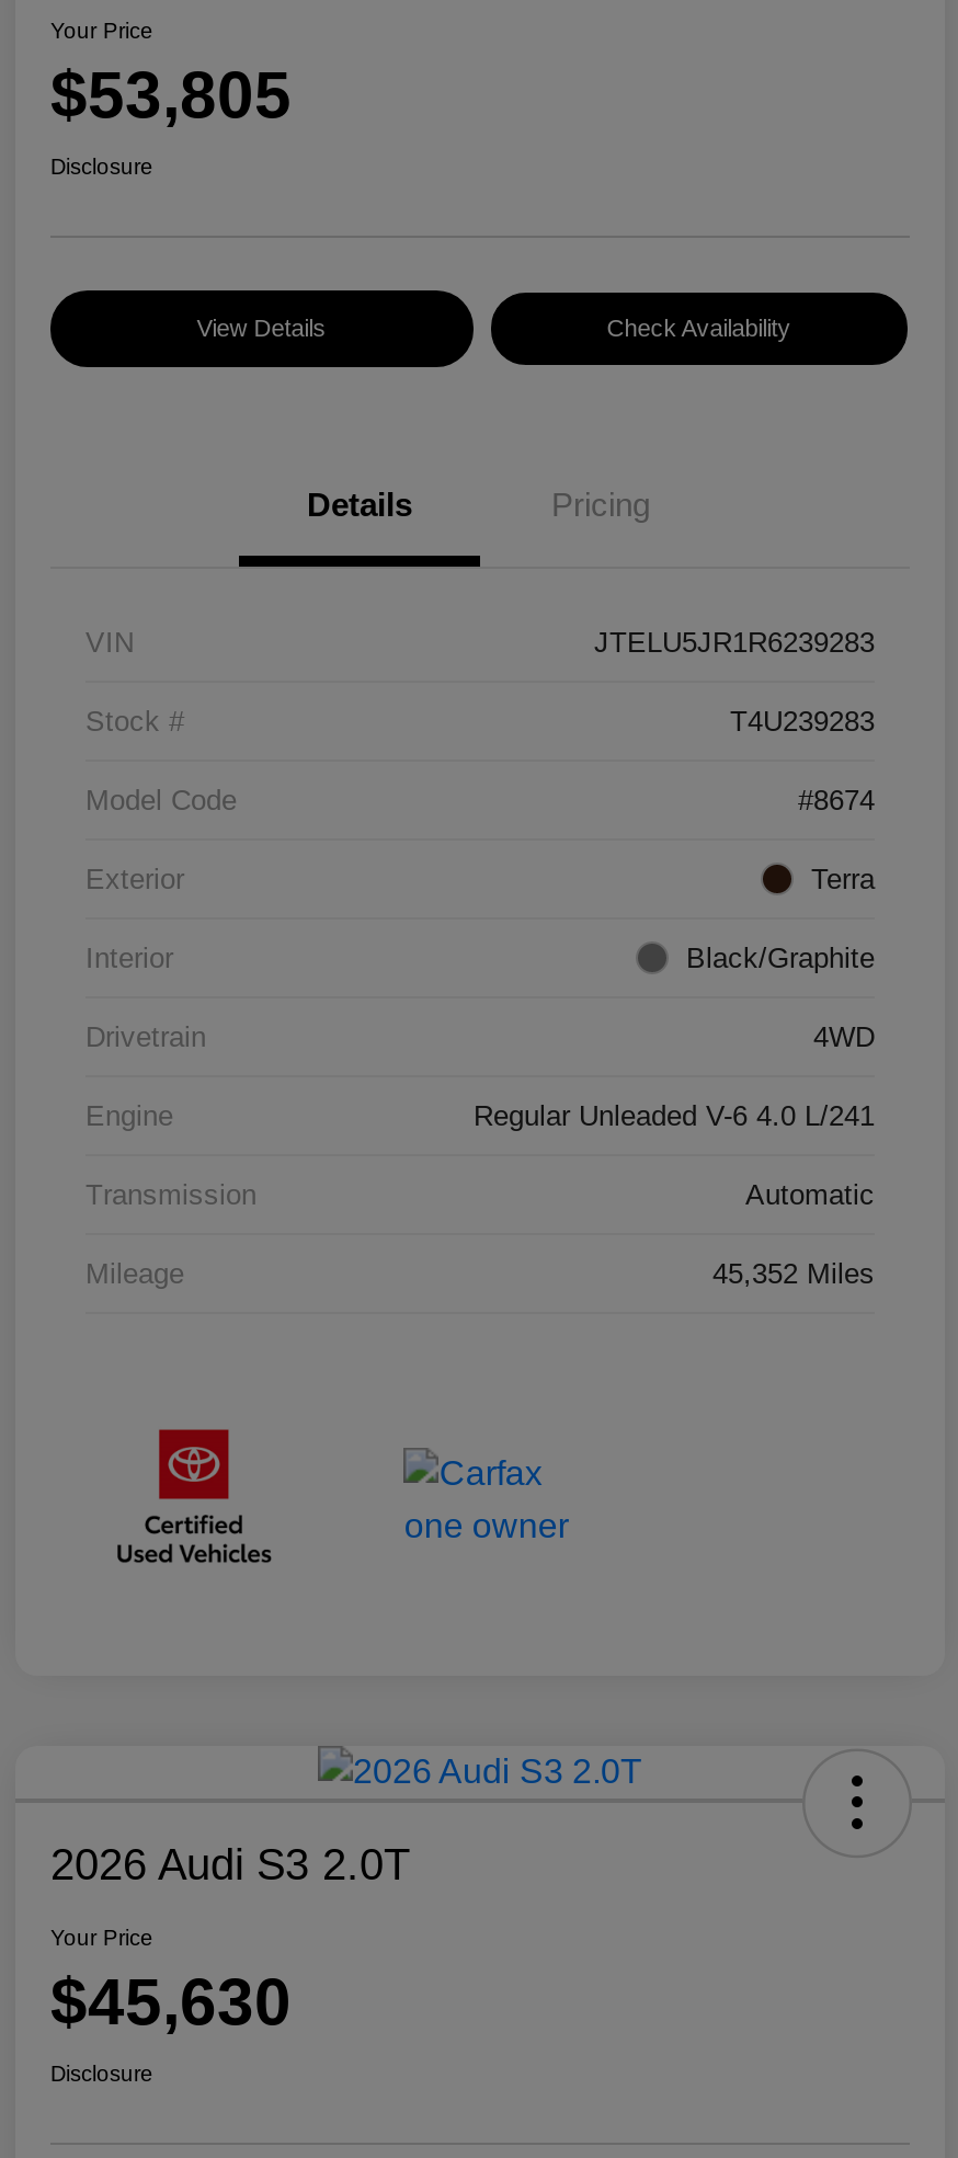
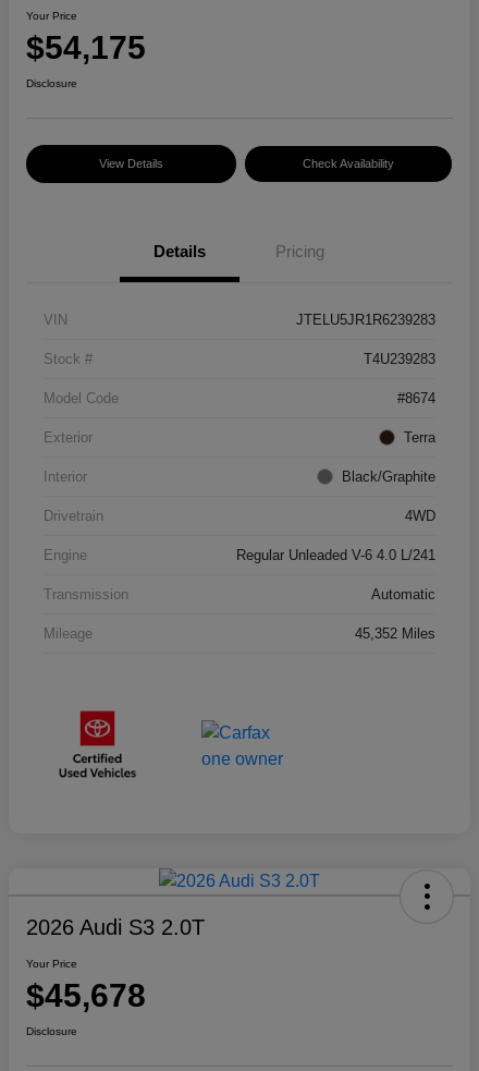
- $53,805
+ $54,175

- $45,630
+ $45,678
